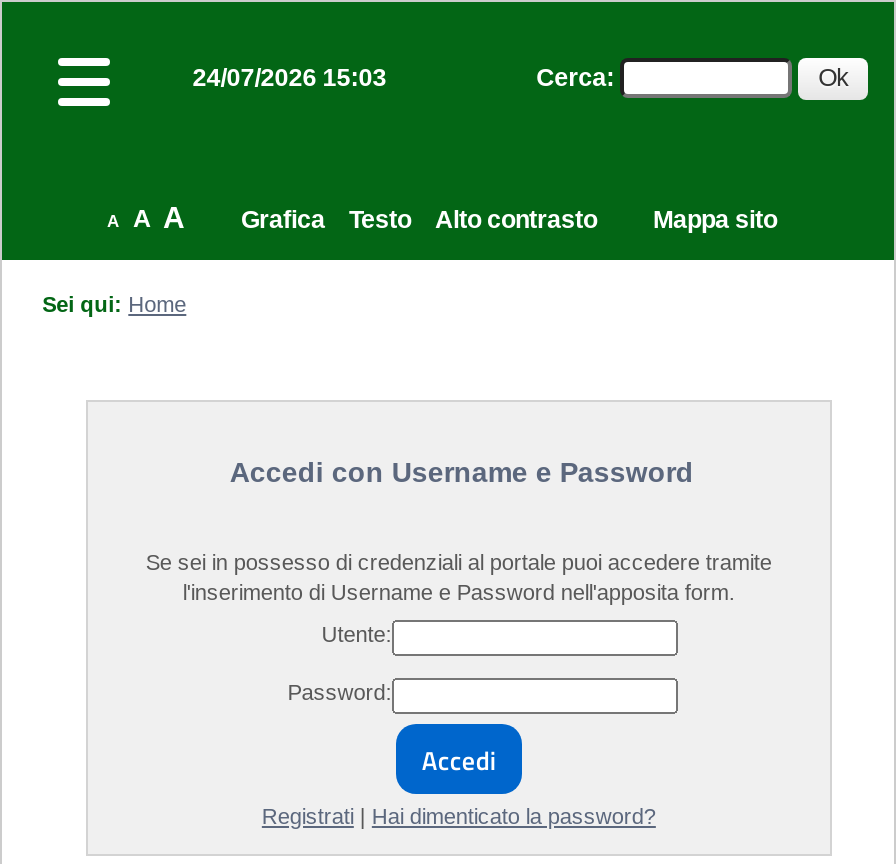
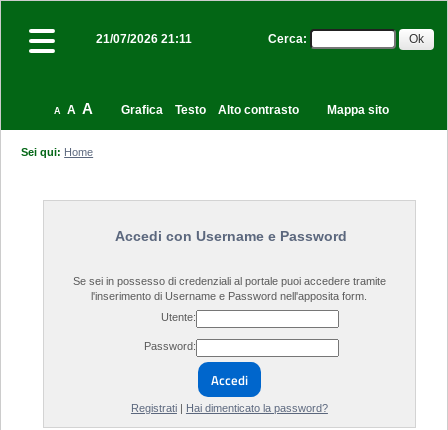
- 24/07/2026 15:03
+ 21/07/2026 21:11
